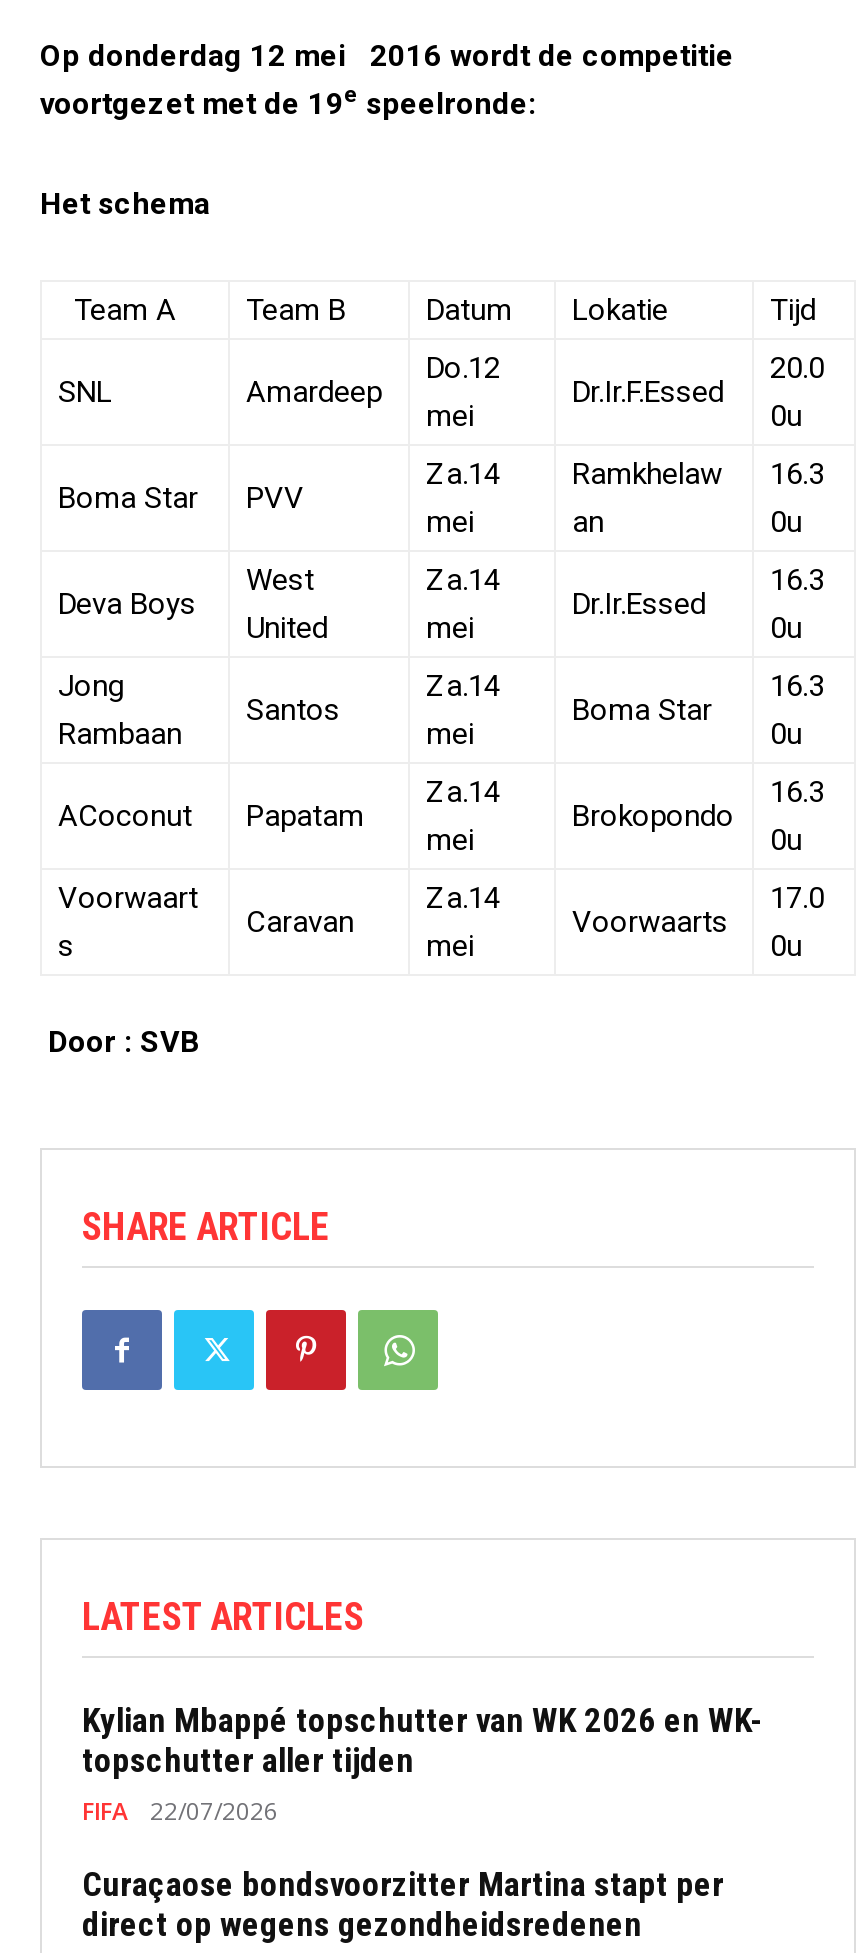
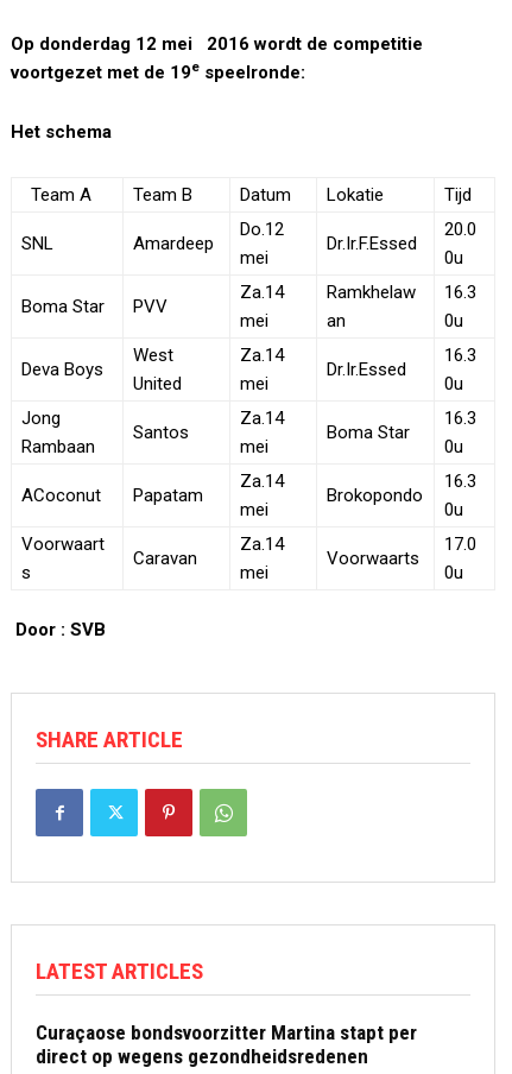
- Kylian Mbappé topschutter van WK 2026 en WK-
- topschutter aller tijden
- FIFA
- 22/07/2026
